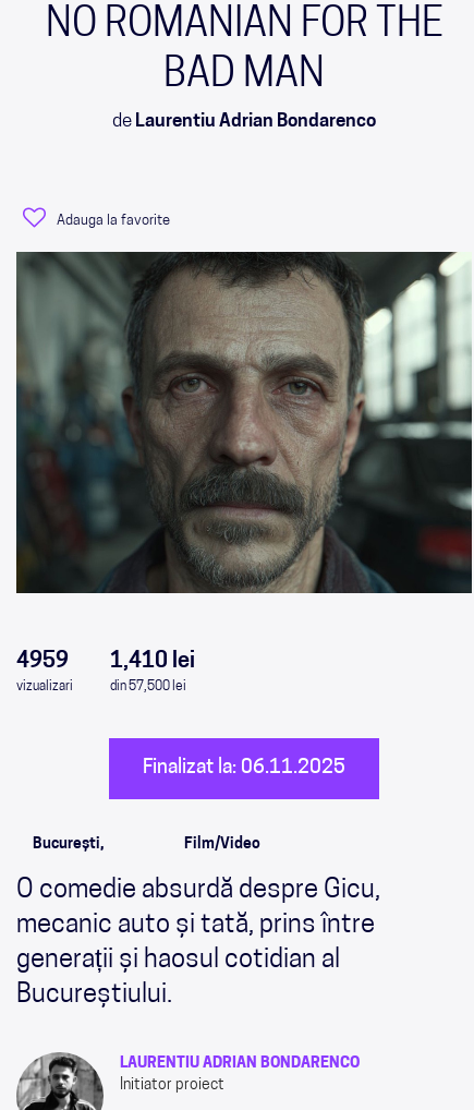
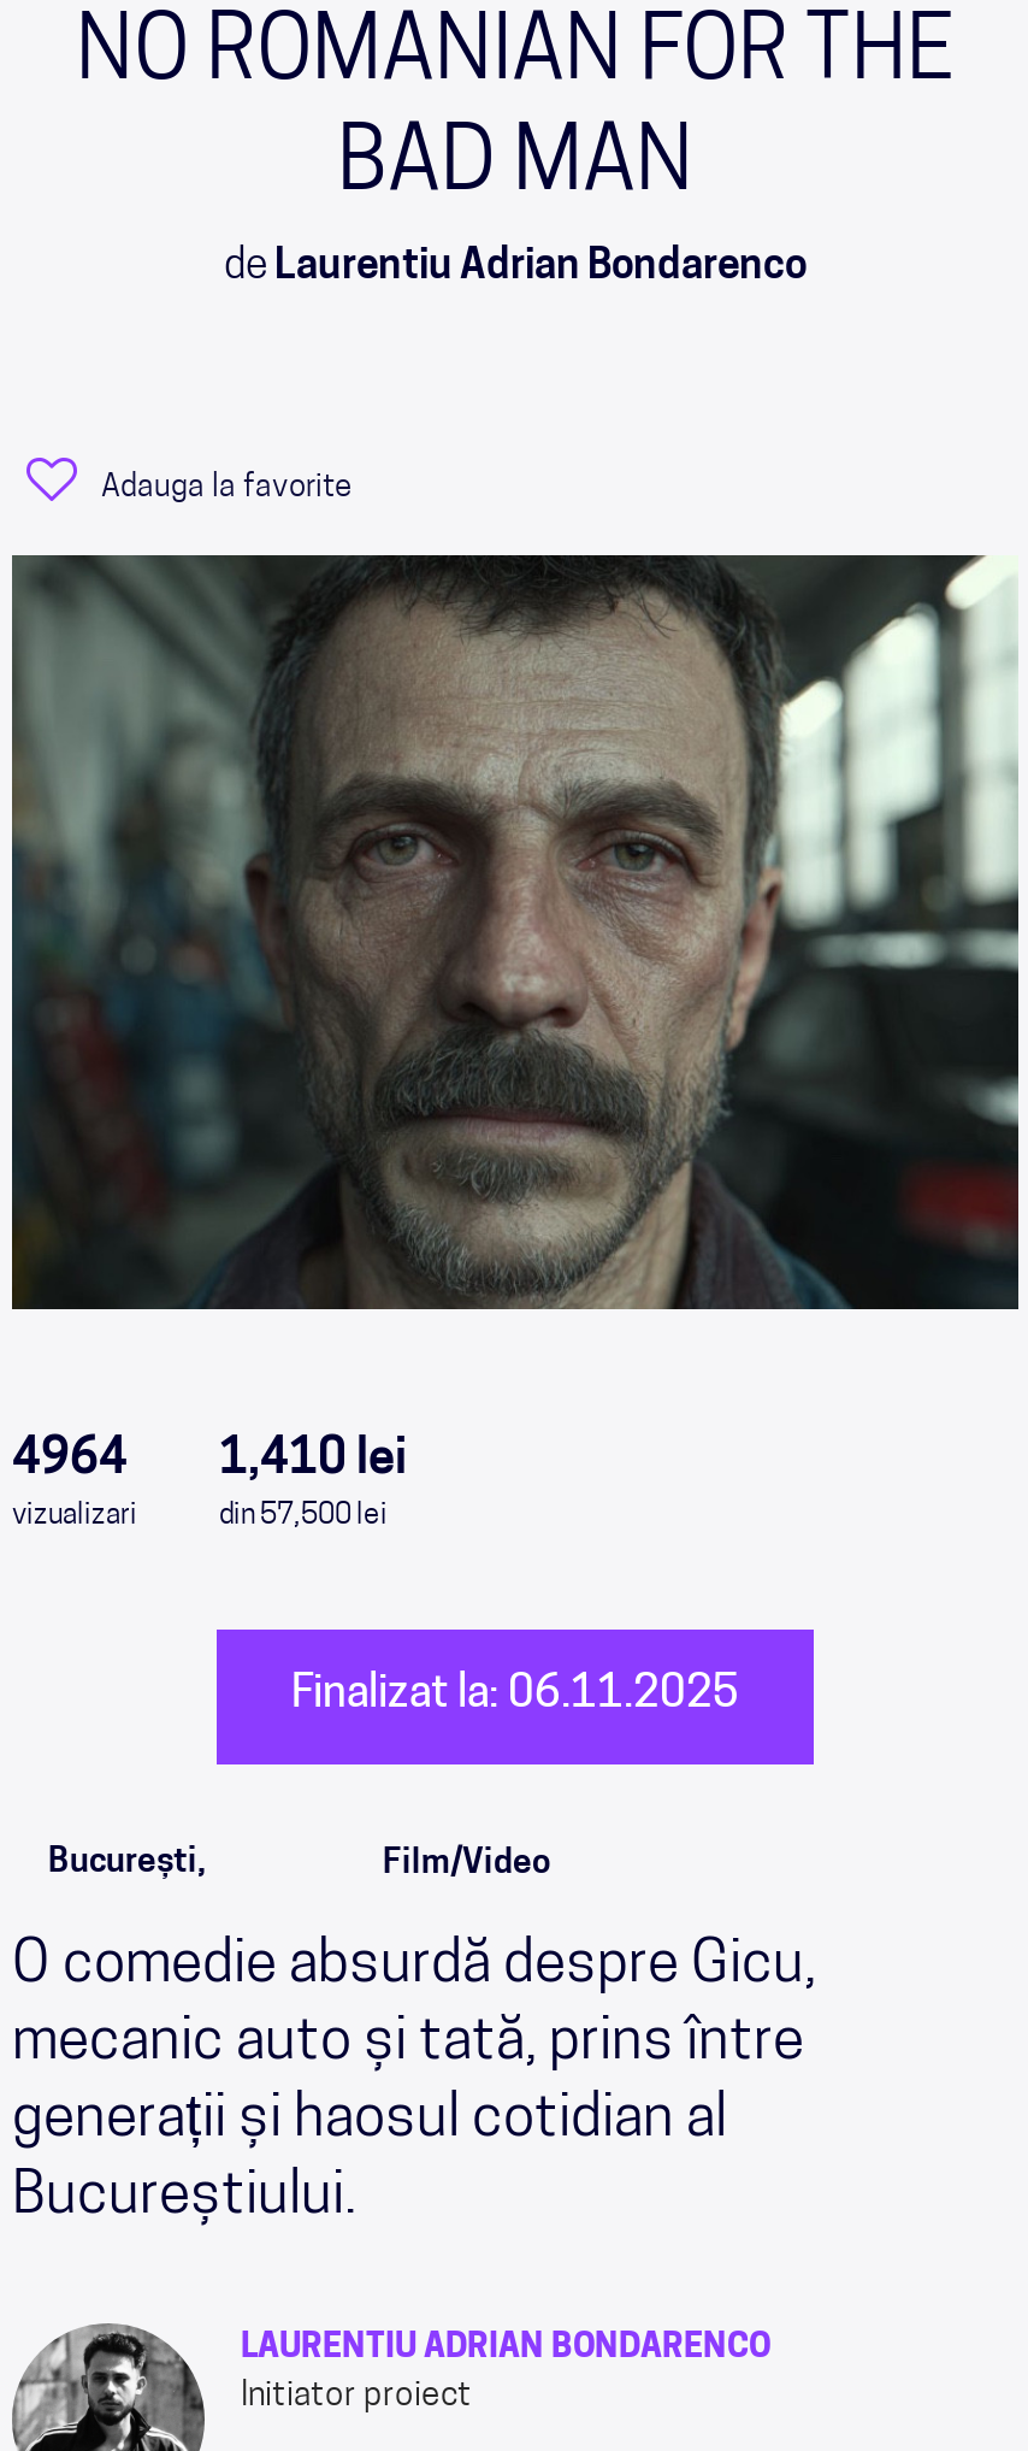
- 4959 1,410 lei
+ 4964 1,410 lei
